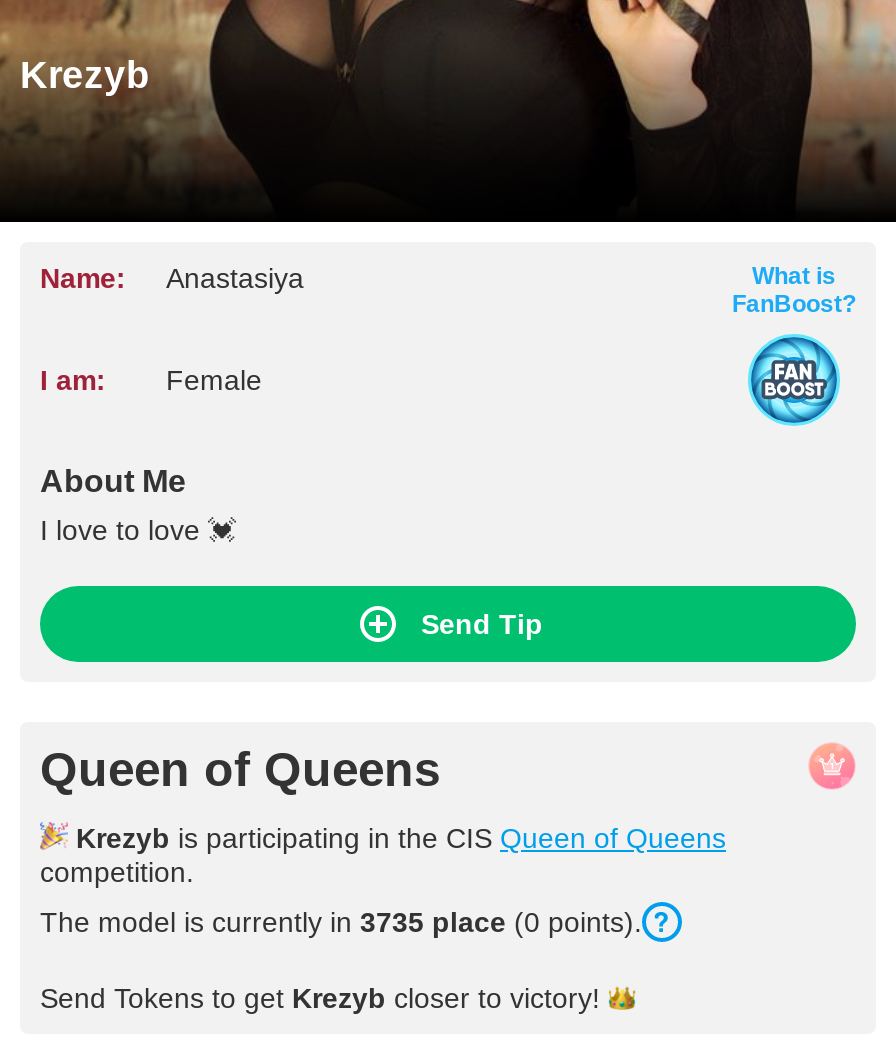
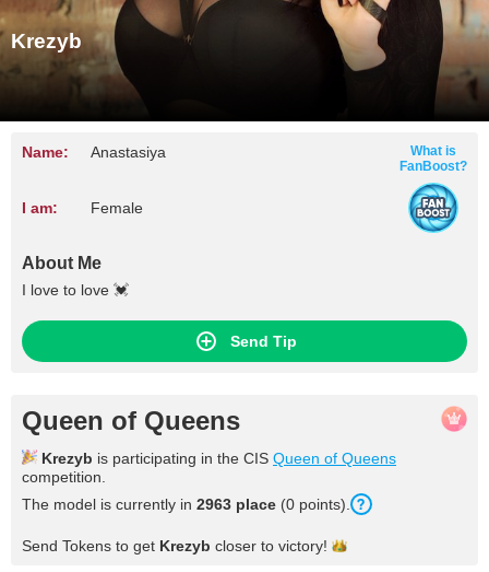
- The model is currently in 3735 place (0 points).
+ The model is currently in 2963 place (0 points).
